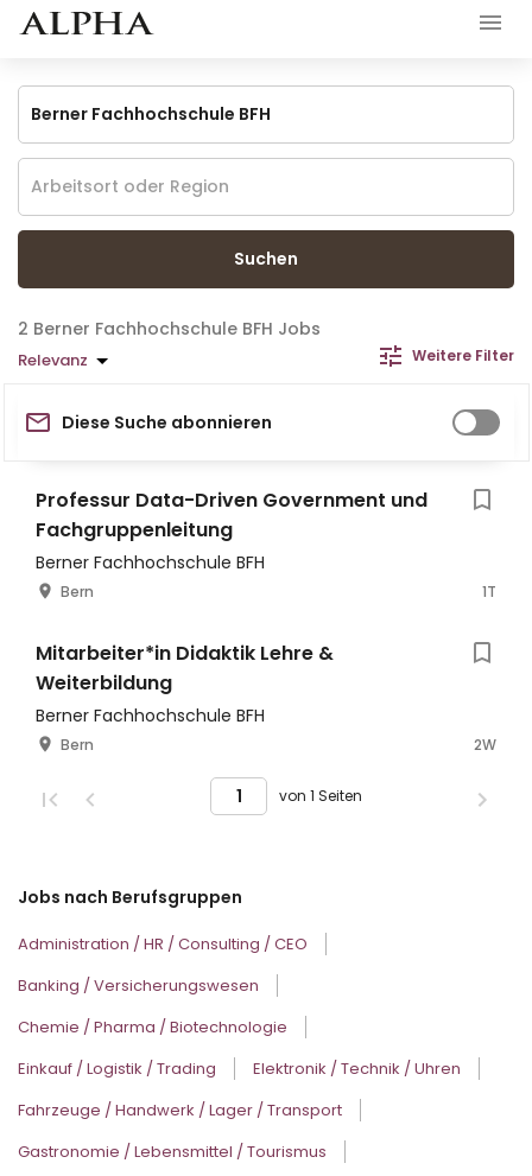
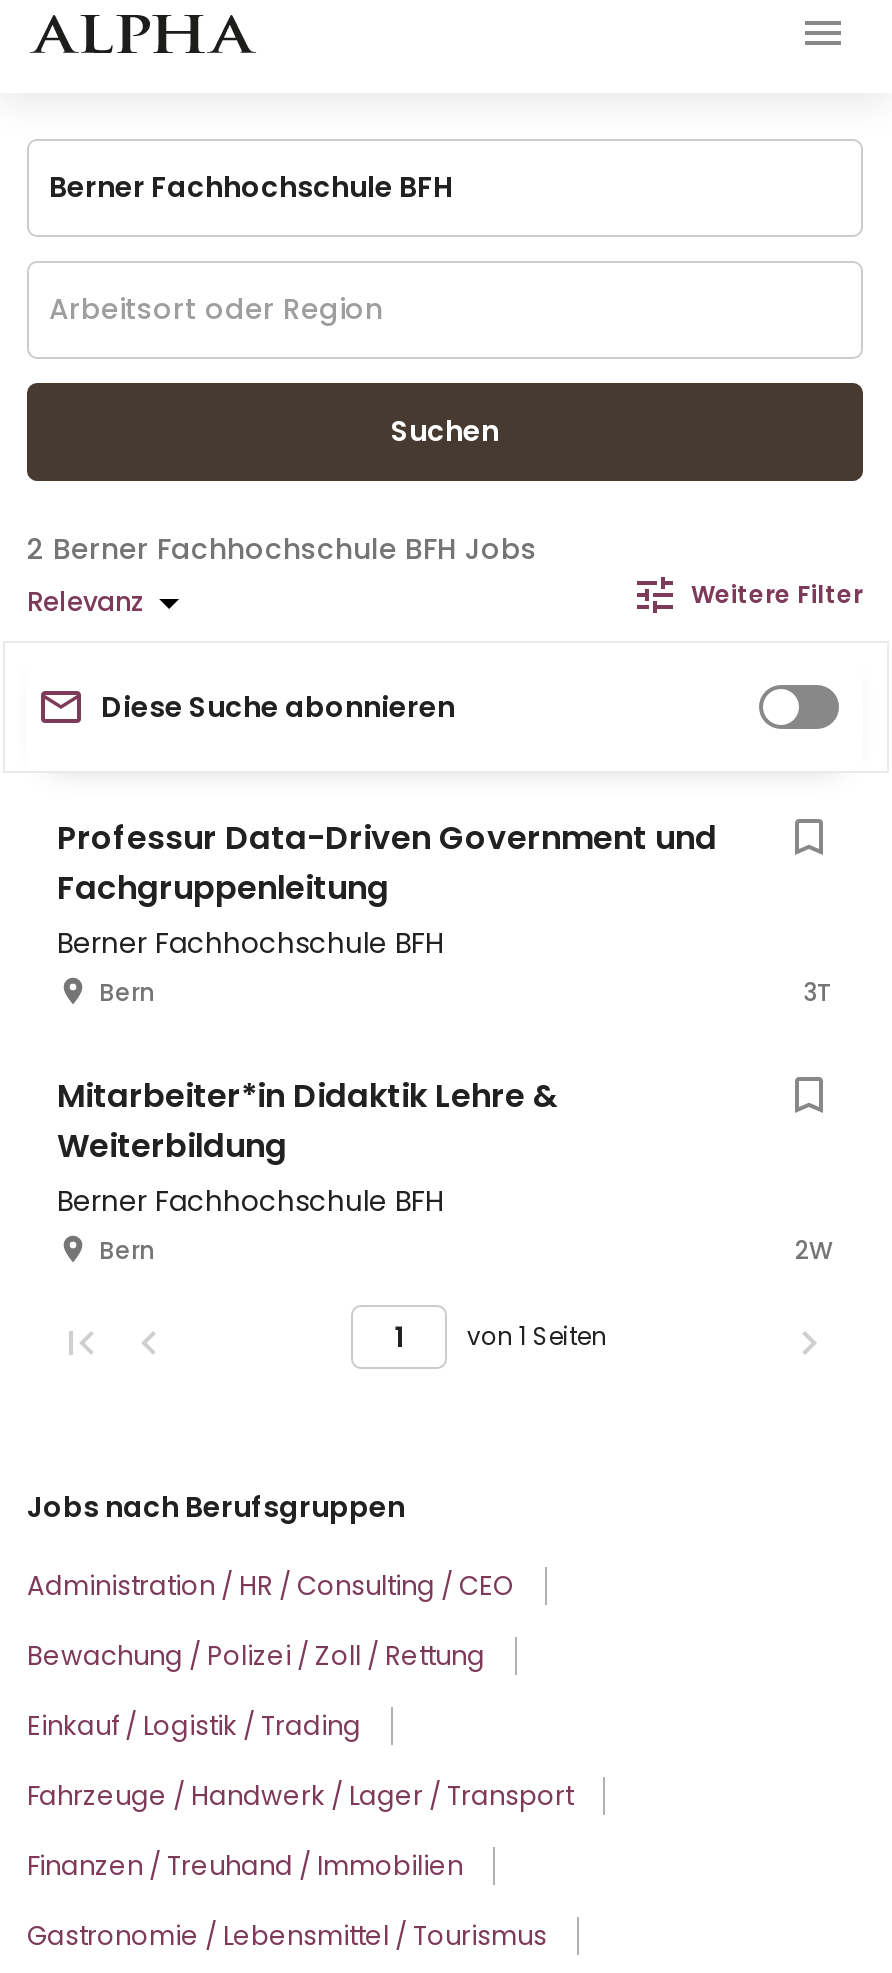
- 1T
+ 3T

- Banking / Versicherungswesen
- Chemie / Pharma / Biotechnologie
+ Bewachung / Polizei / Zoll / Rettung

moved up: Einkauf / Logistik / Trading | Fahrzeuge / Handwerk / Lager / Transport

- Elektronik / Technik / Uhren

+ Finanzen / Treuhand / Immobilien
